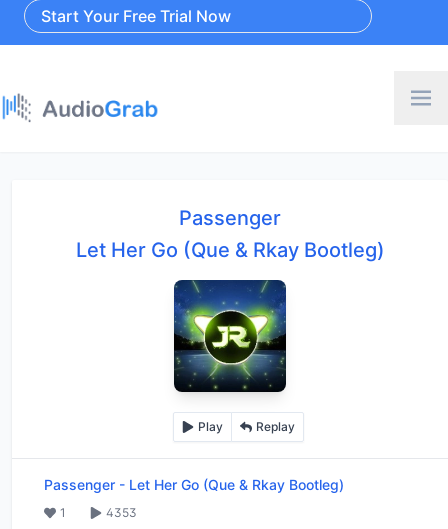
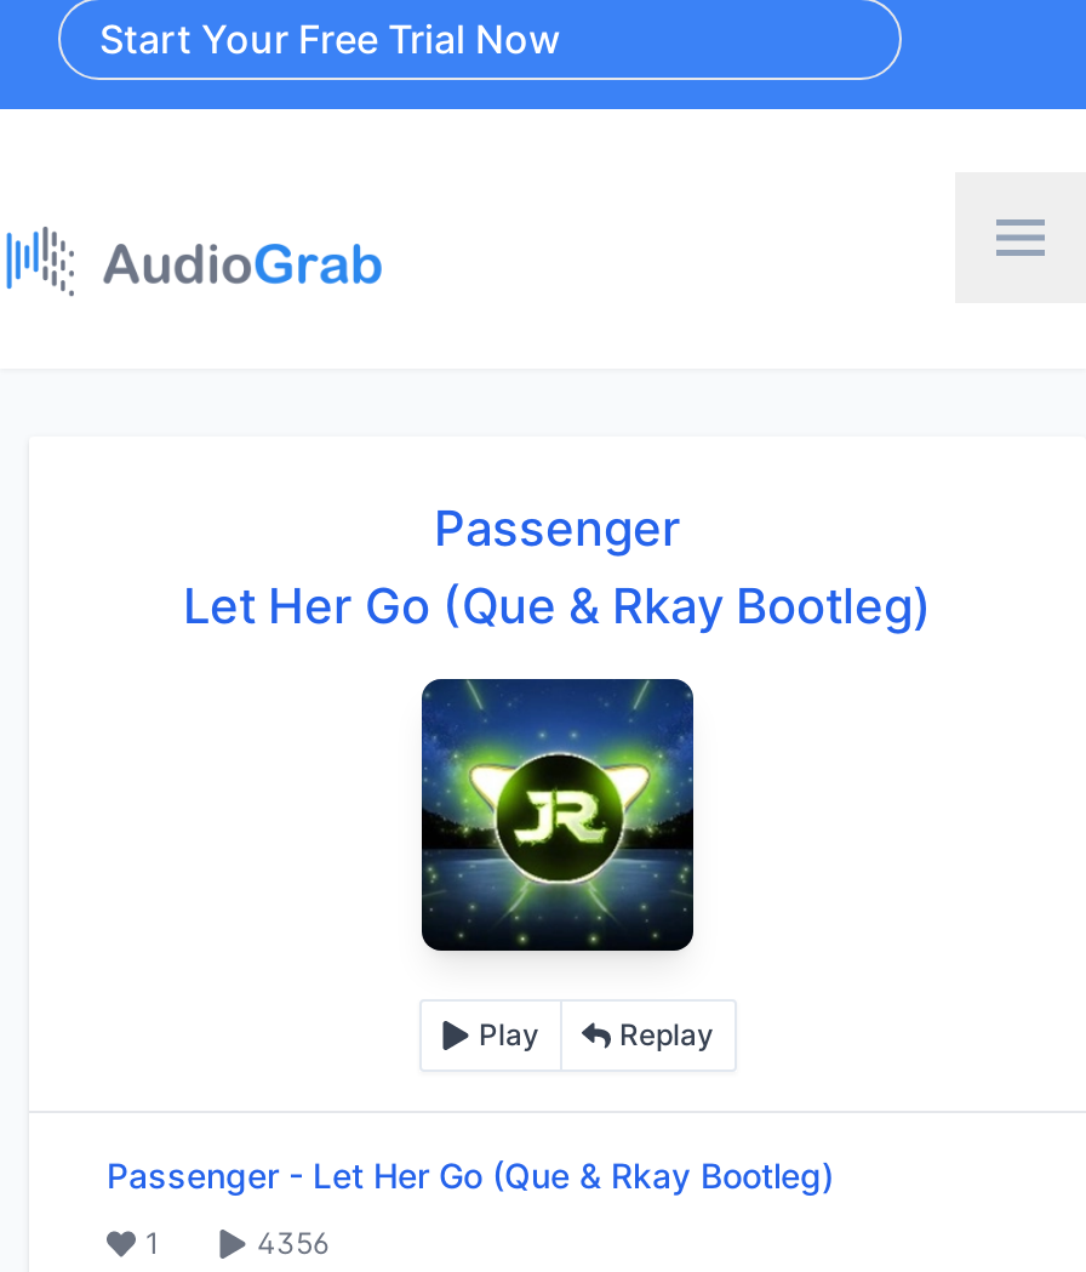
- 4353
+ 4356
